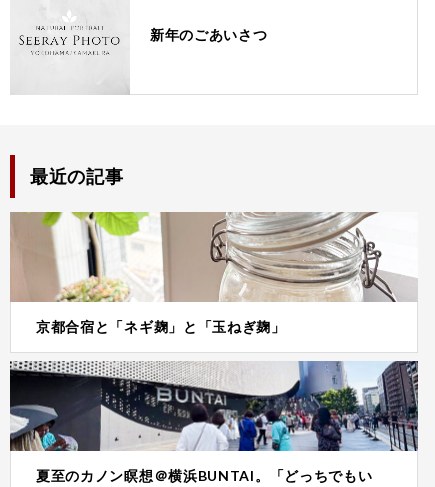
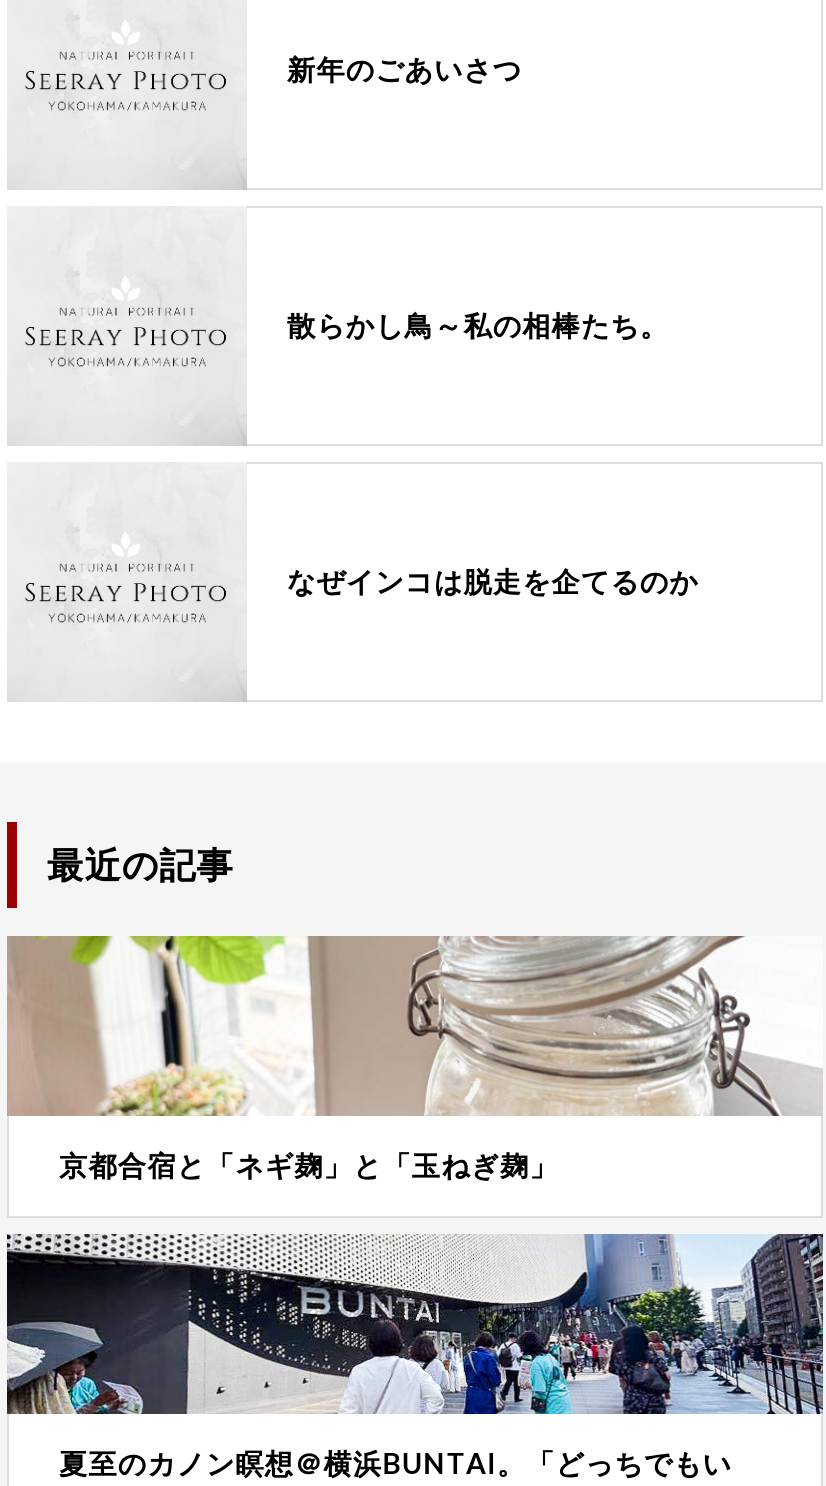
+ 散らかし鳥～私の相棒たち。

+ なぜインコは脱走を企てるのか
